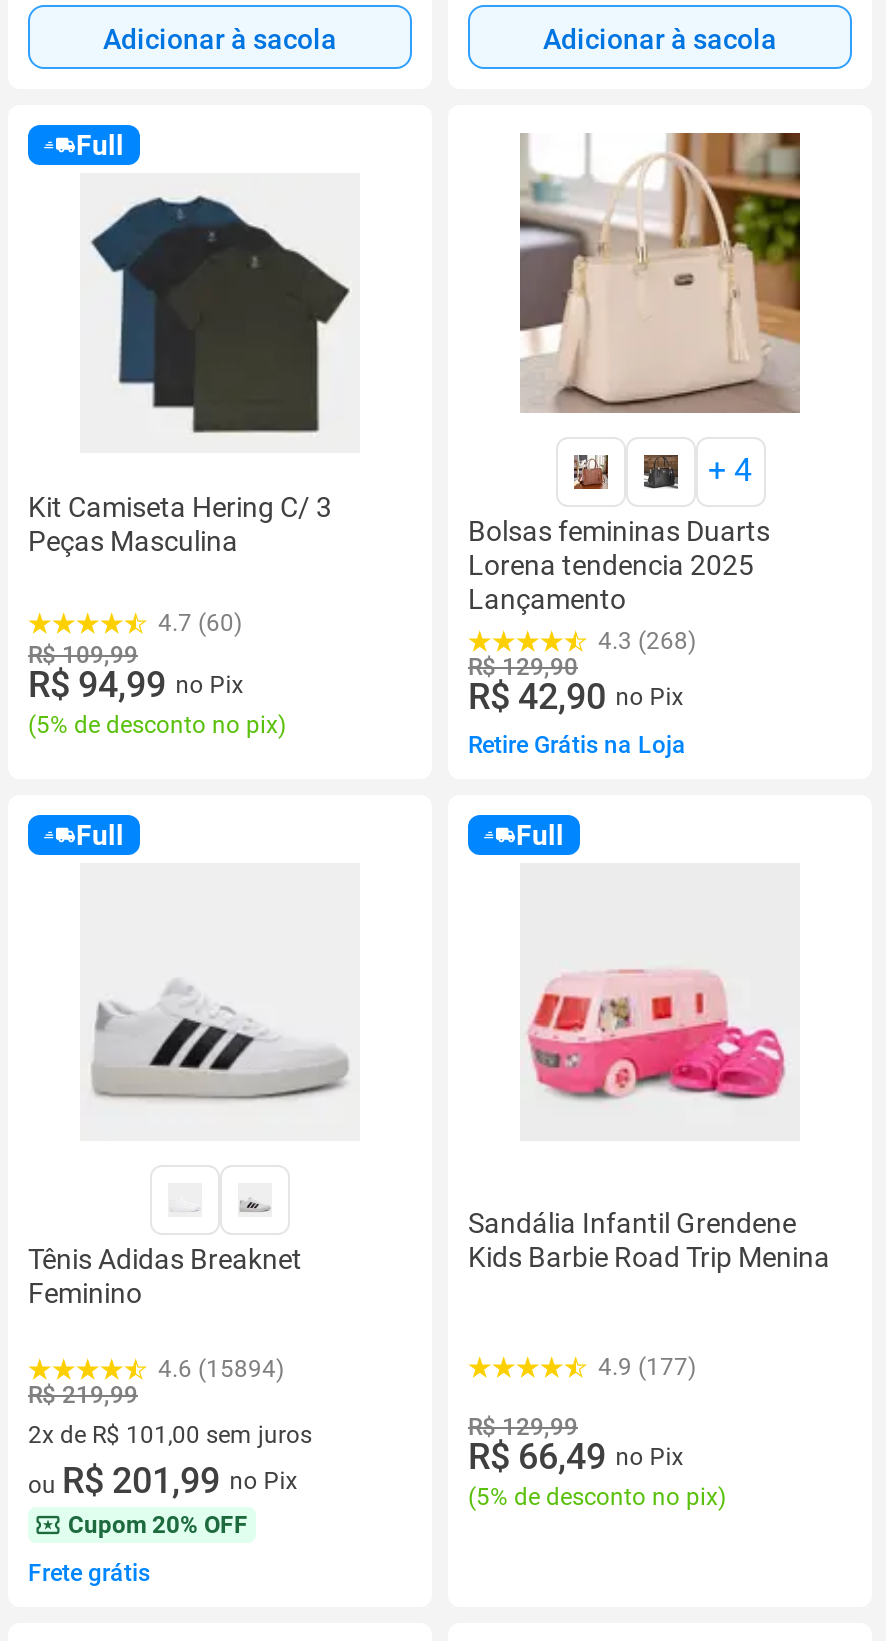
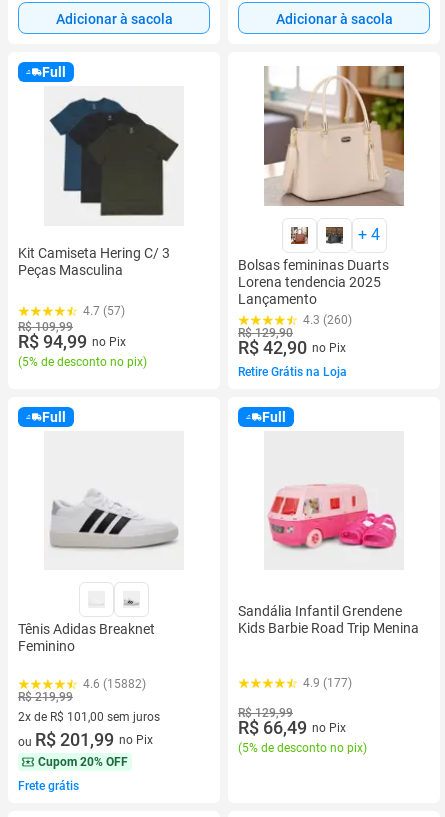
- 4.7 (60)
+ 4.7 (57)

- 4.3 (268)
+ 4.3 (260)

- 4.6 (15894)
+ 4.6 (15882)
